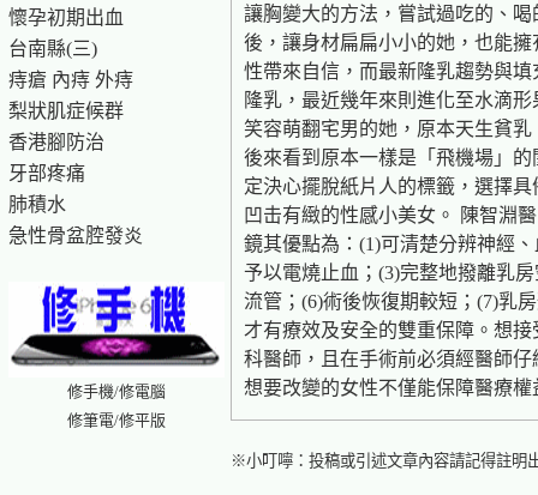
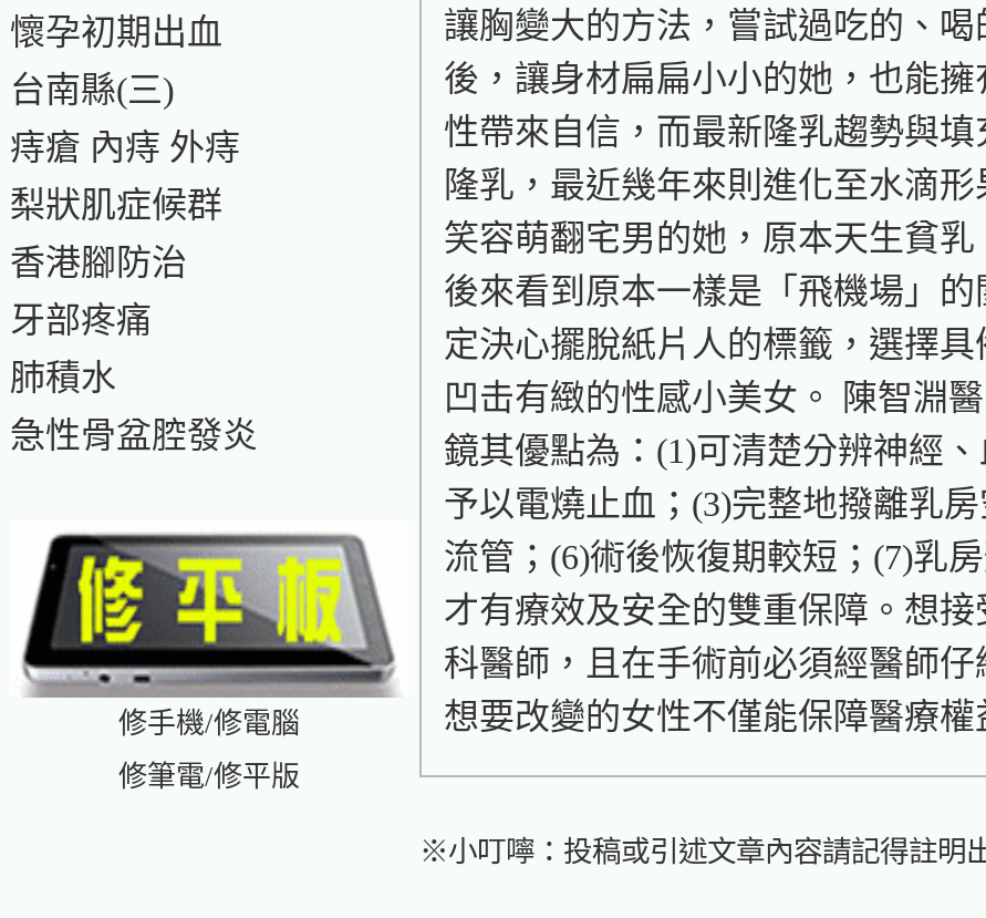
- [image]
+ [image]
